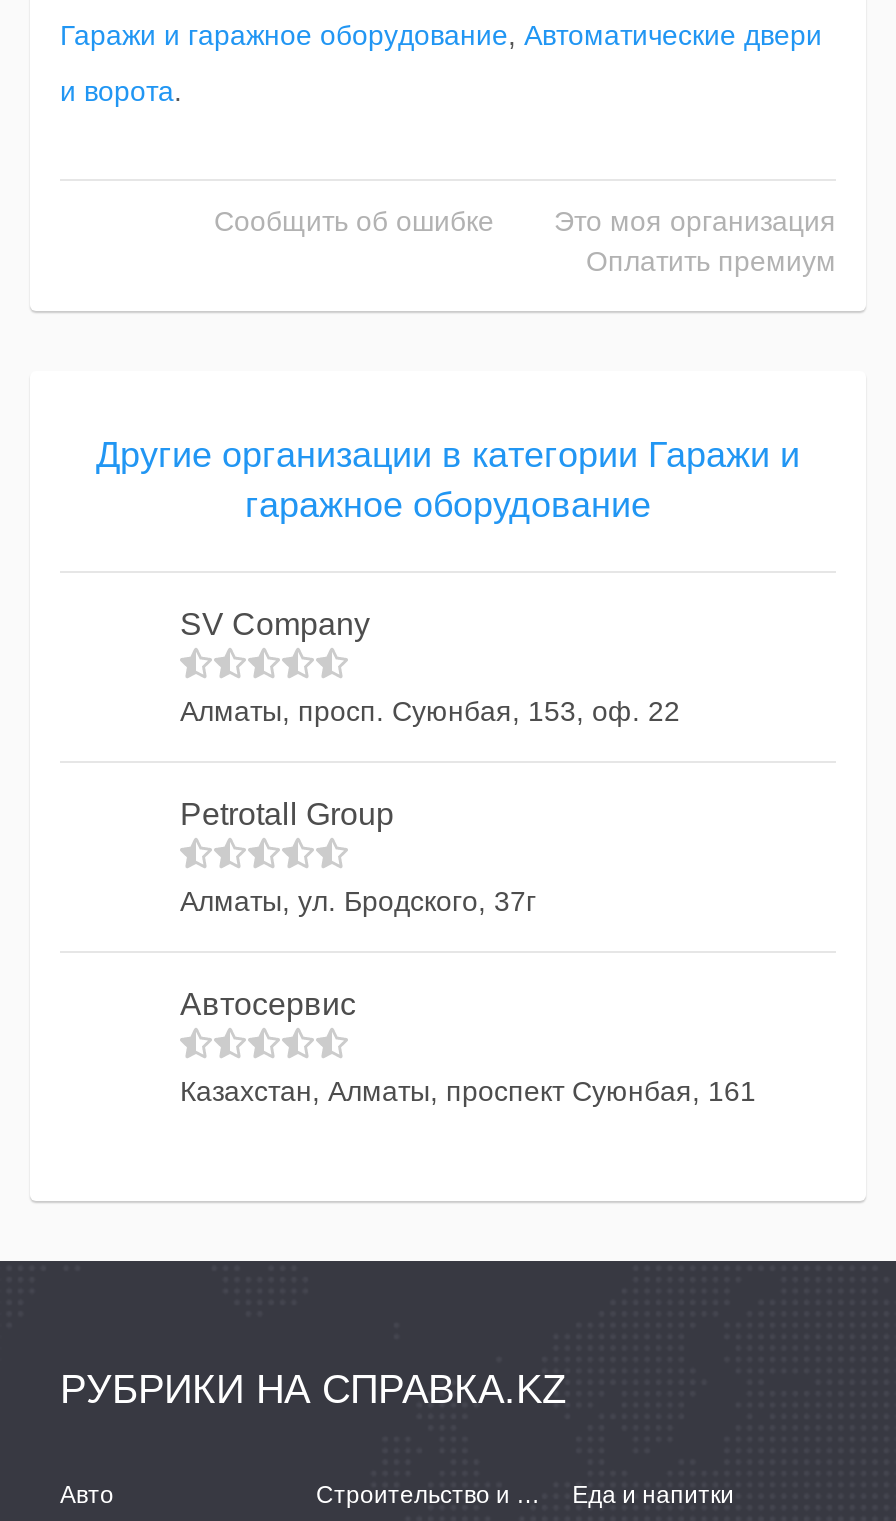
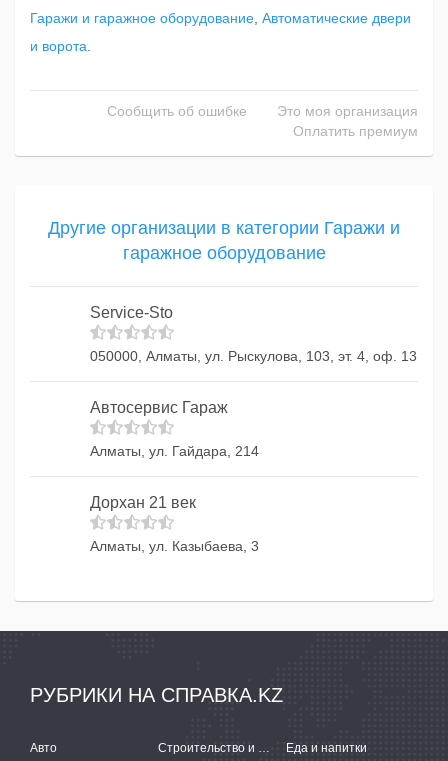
- SV Company
+ Service-Sto

- Алматы, просп. Суюнбая, 153, оф. 22
+ 050000, Алматы, ул. Рыскулова, 103, эт. 4, оф. 13

- Petrotall Group
+ Автосервис Гараж

- Алматы, ул. Бродского, 37г
+ Алматы, ул. Гайдара, 214

- Автосервис
+ Дорхан 21 век

- Казахстан, Алматы, проспект Суюнбая, 161
+ Алматы, ул. Казыбаева, 3
